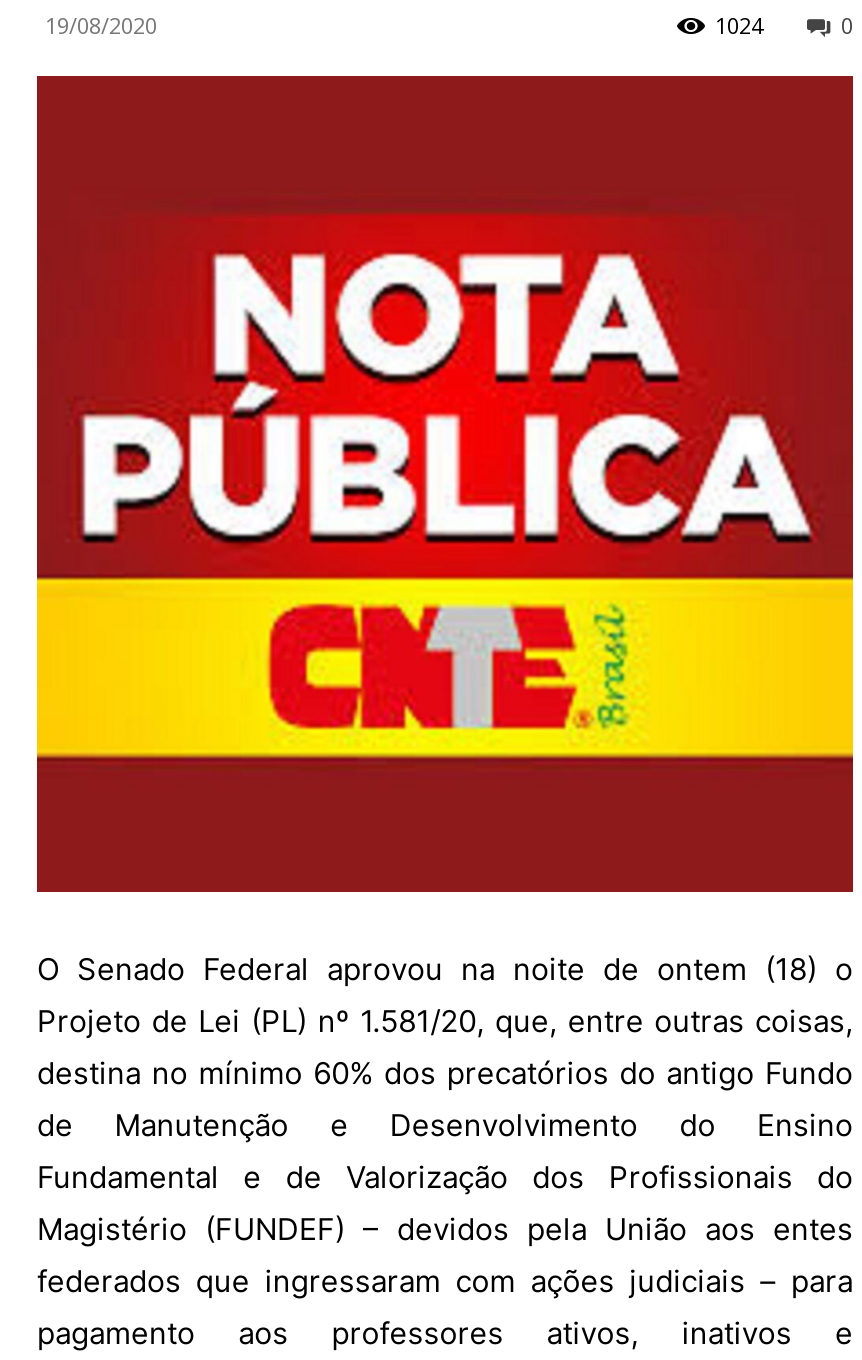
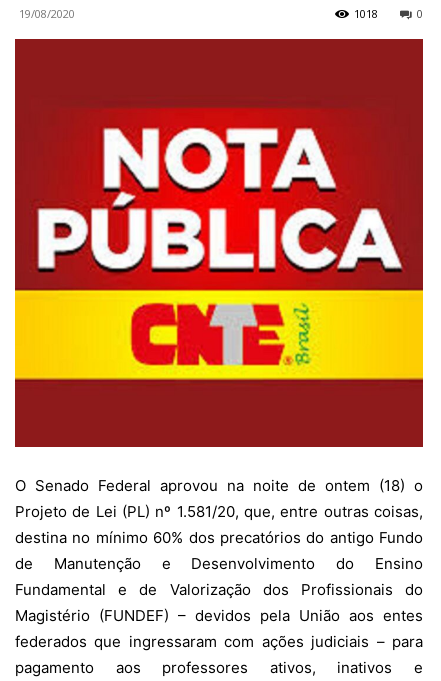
- 1024
+ 1018
